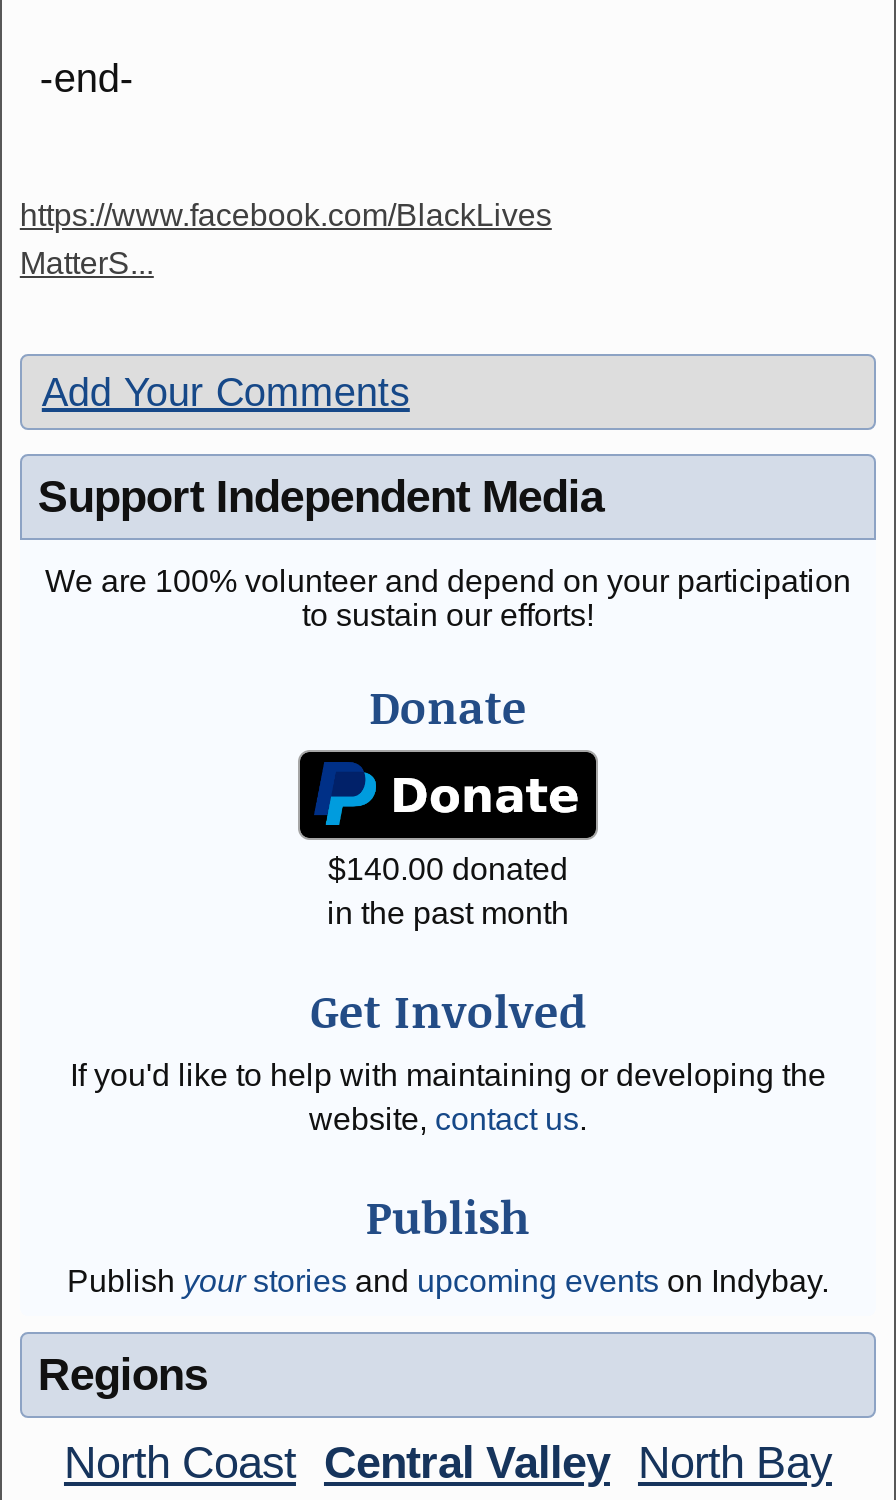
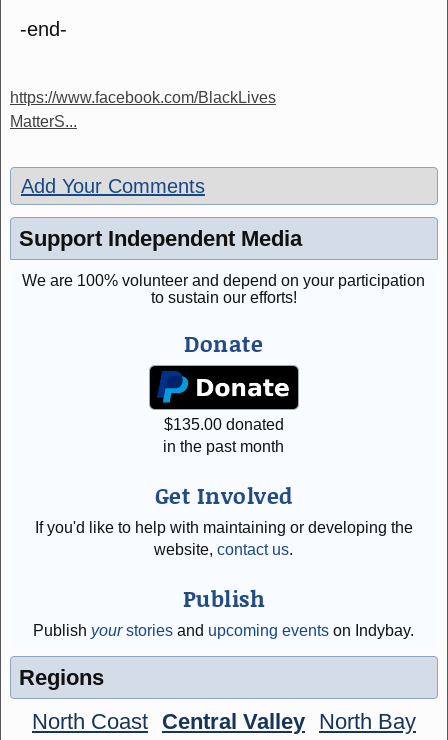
- $140.00 donated
+ $135.00 donated
